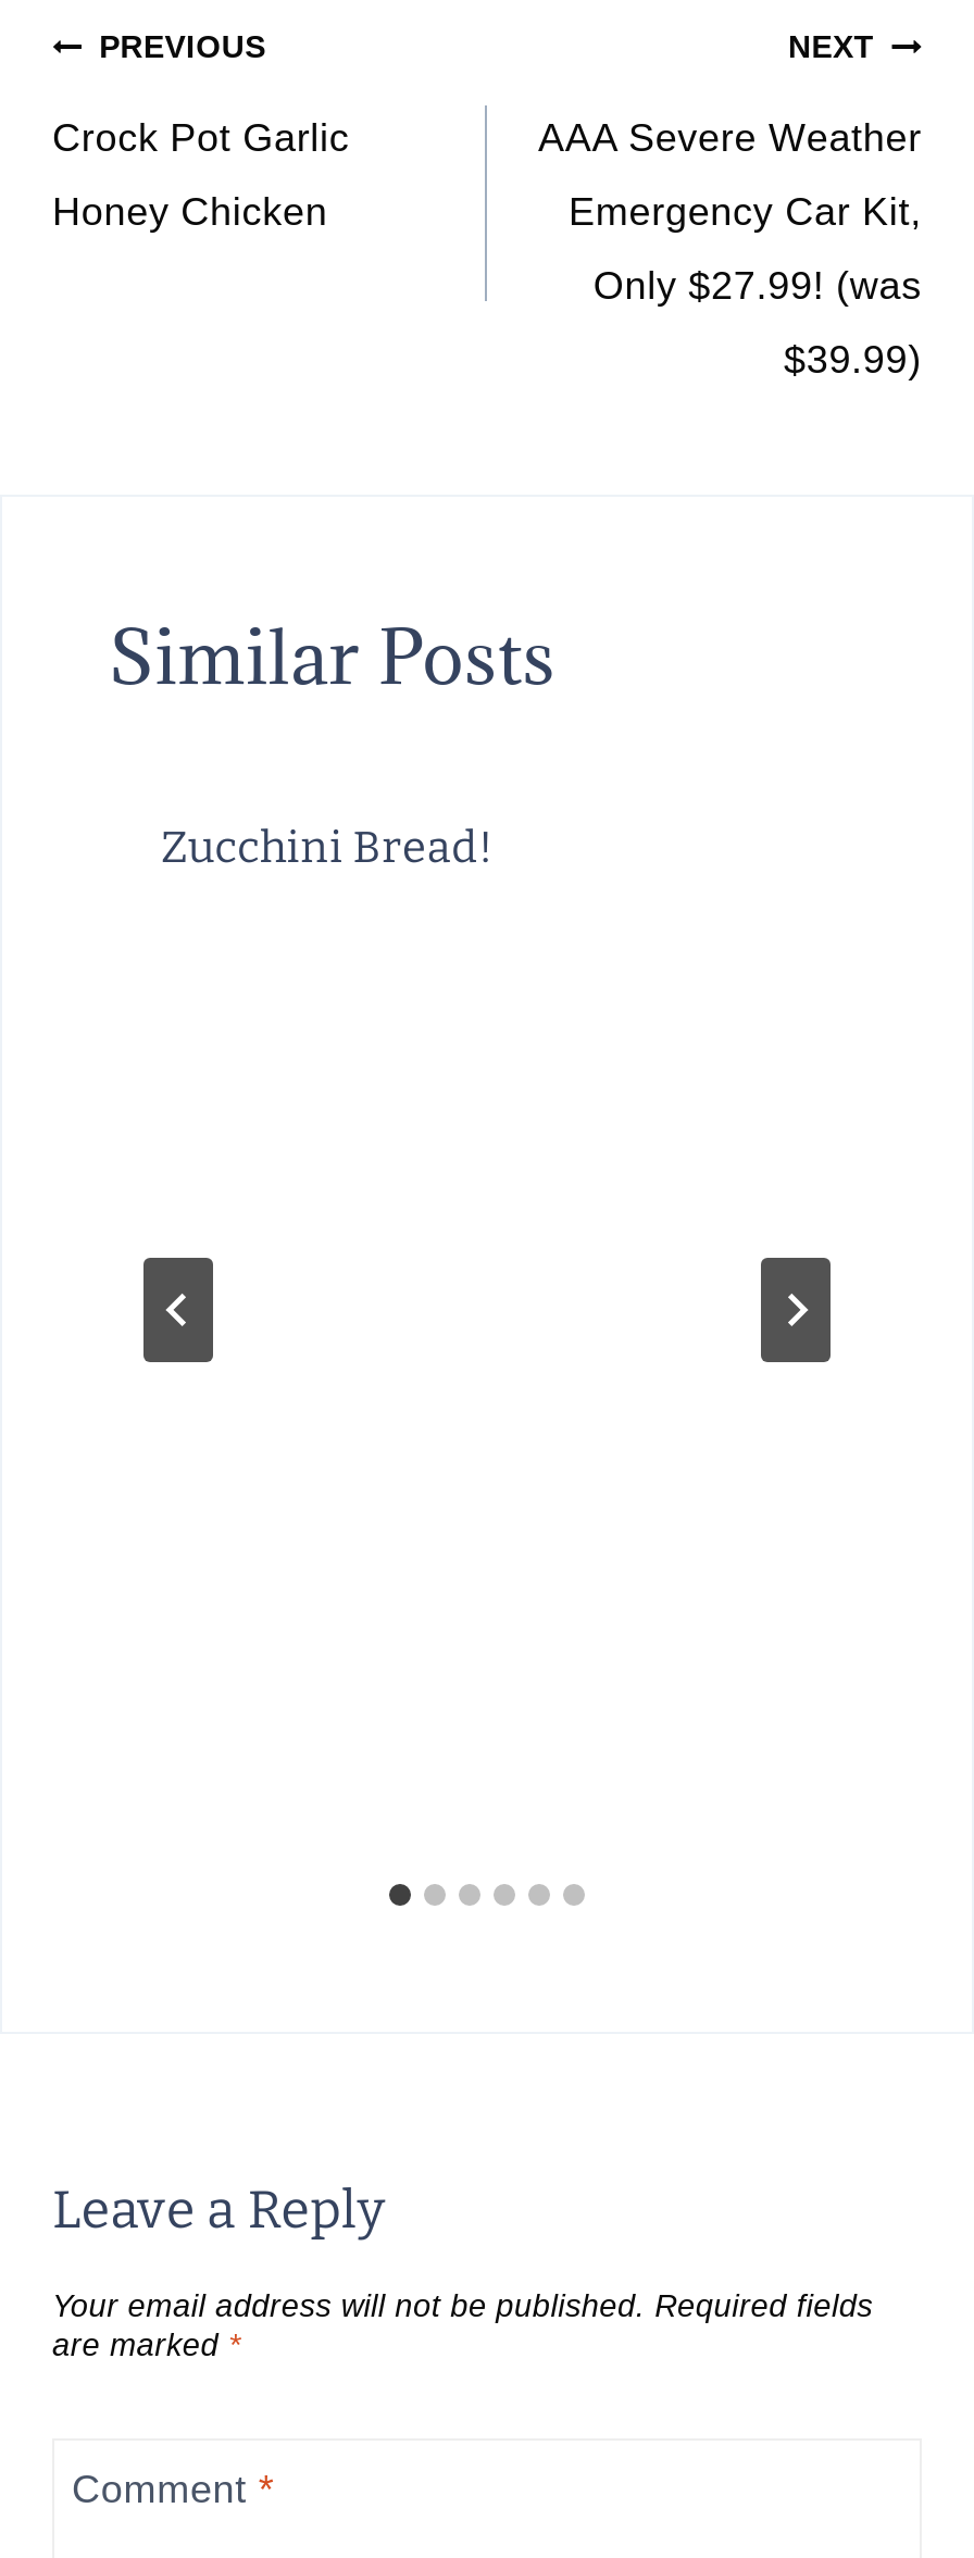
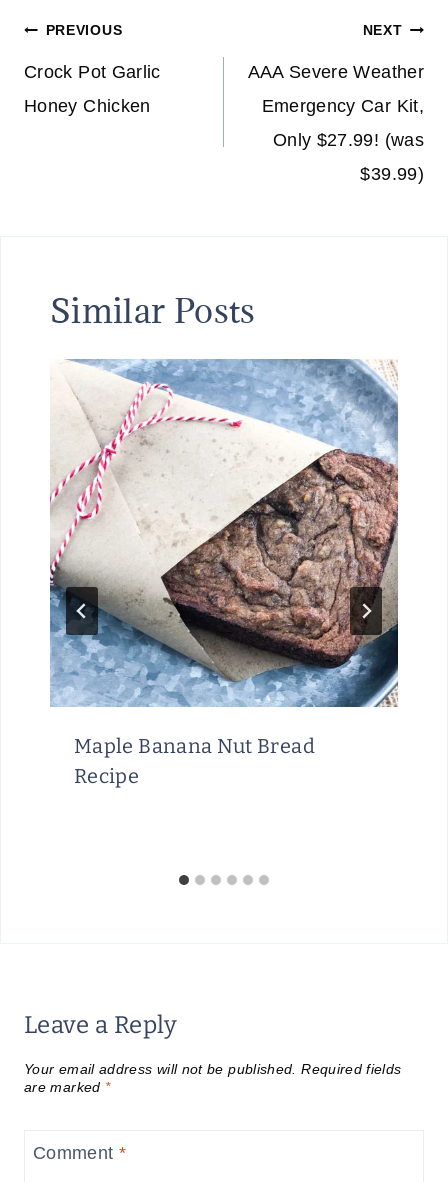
+ [image]

- Zucchini Bread!
+ Maple Banana Nut Bread
+ Recipe
